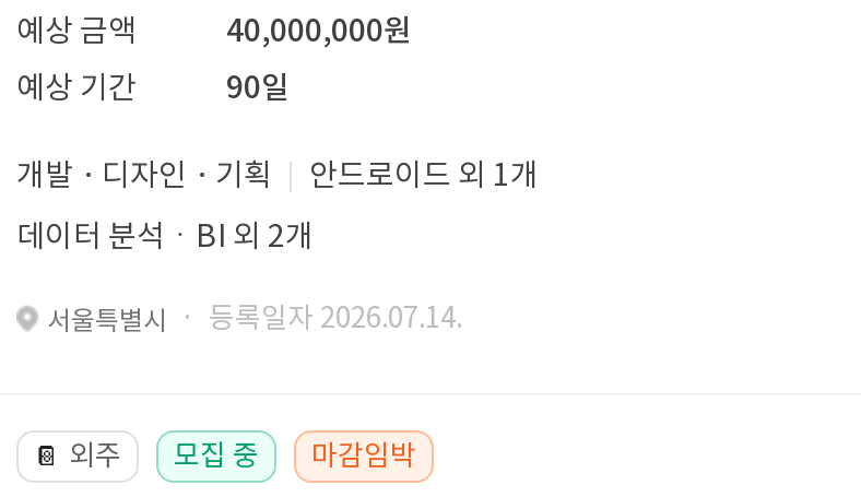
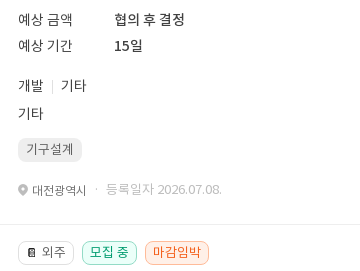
- 40,000,000원
+ 협의 후 결정

- 90일
- 개발 · 디자인 · 기획
- 안드로이드 외 1개
- 데이터 분석ㆍBI 외 2개
- 서울특별시 · 등록일자 2026.07.14.
+ 15일
+ 개발
+ 기타
+ 기타
+ 기구설계
+ 대전광역시 · 등록일자 2026.07.08.
